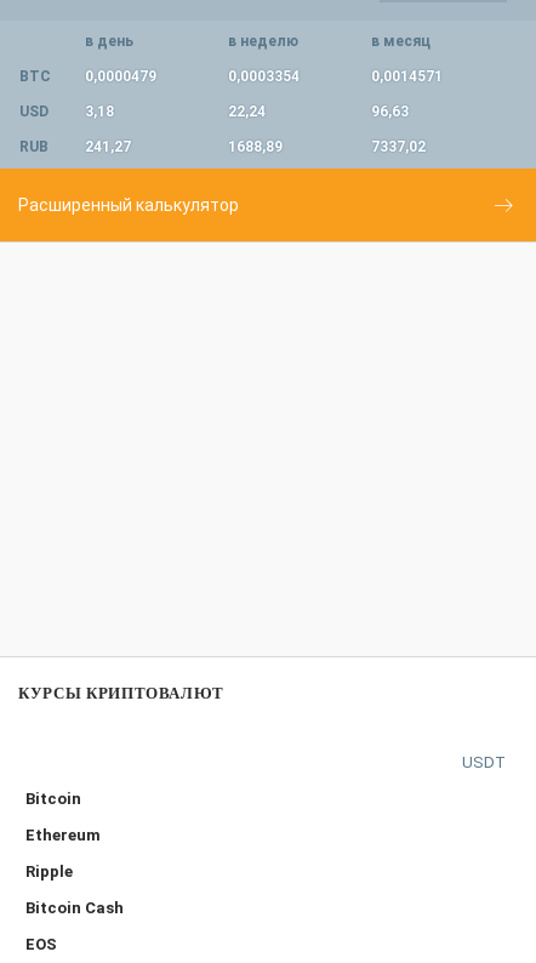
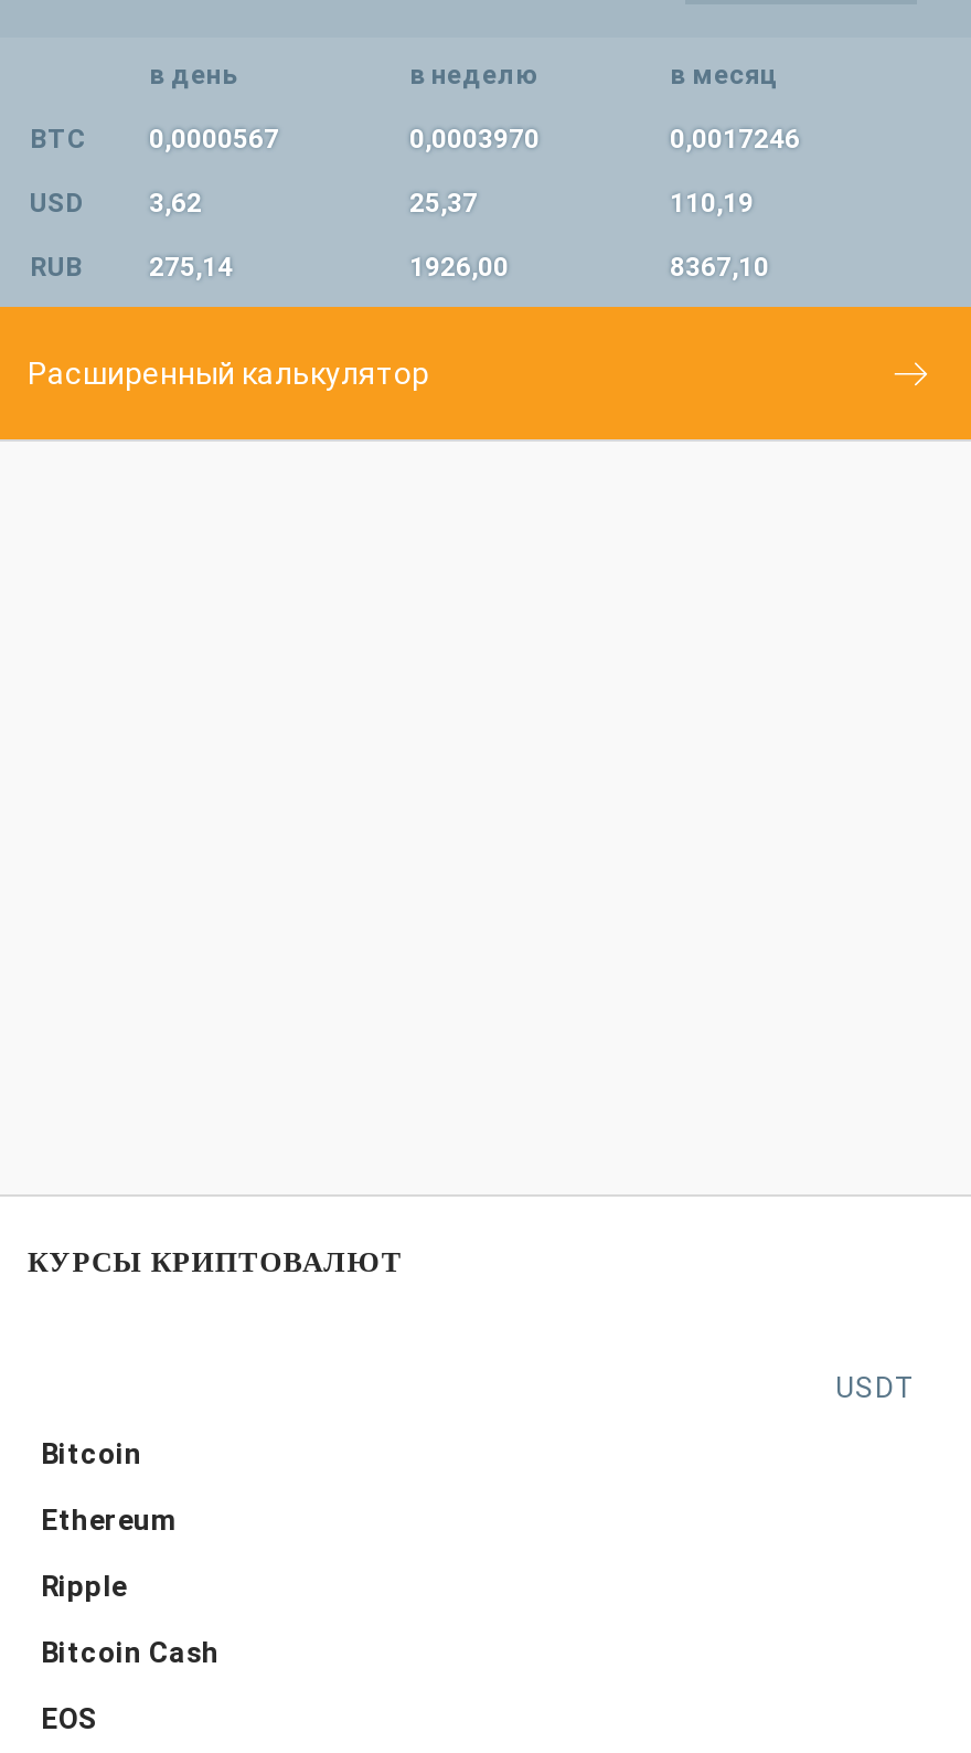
- BTC 0,0000479
+ BTC 0,0000567

- 0,0003354
+ 0,0003970

- 0,0014571
+ 0,0017246

- 3,18
+ 3,62

- 22,24
+ 25,37

- 96,63
+ 110,19

- 241,27
+ 275,14

- 1688,89
+ 1926,00

- 7337,02
+ 8367,10
